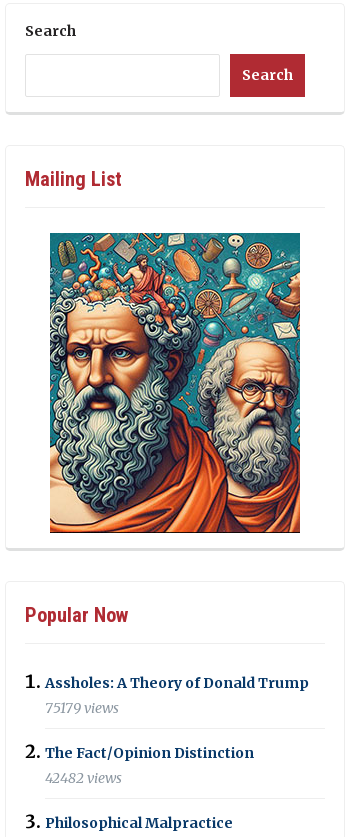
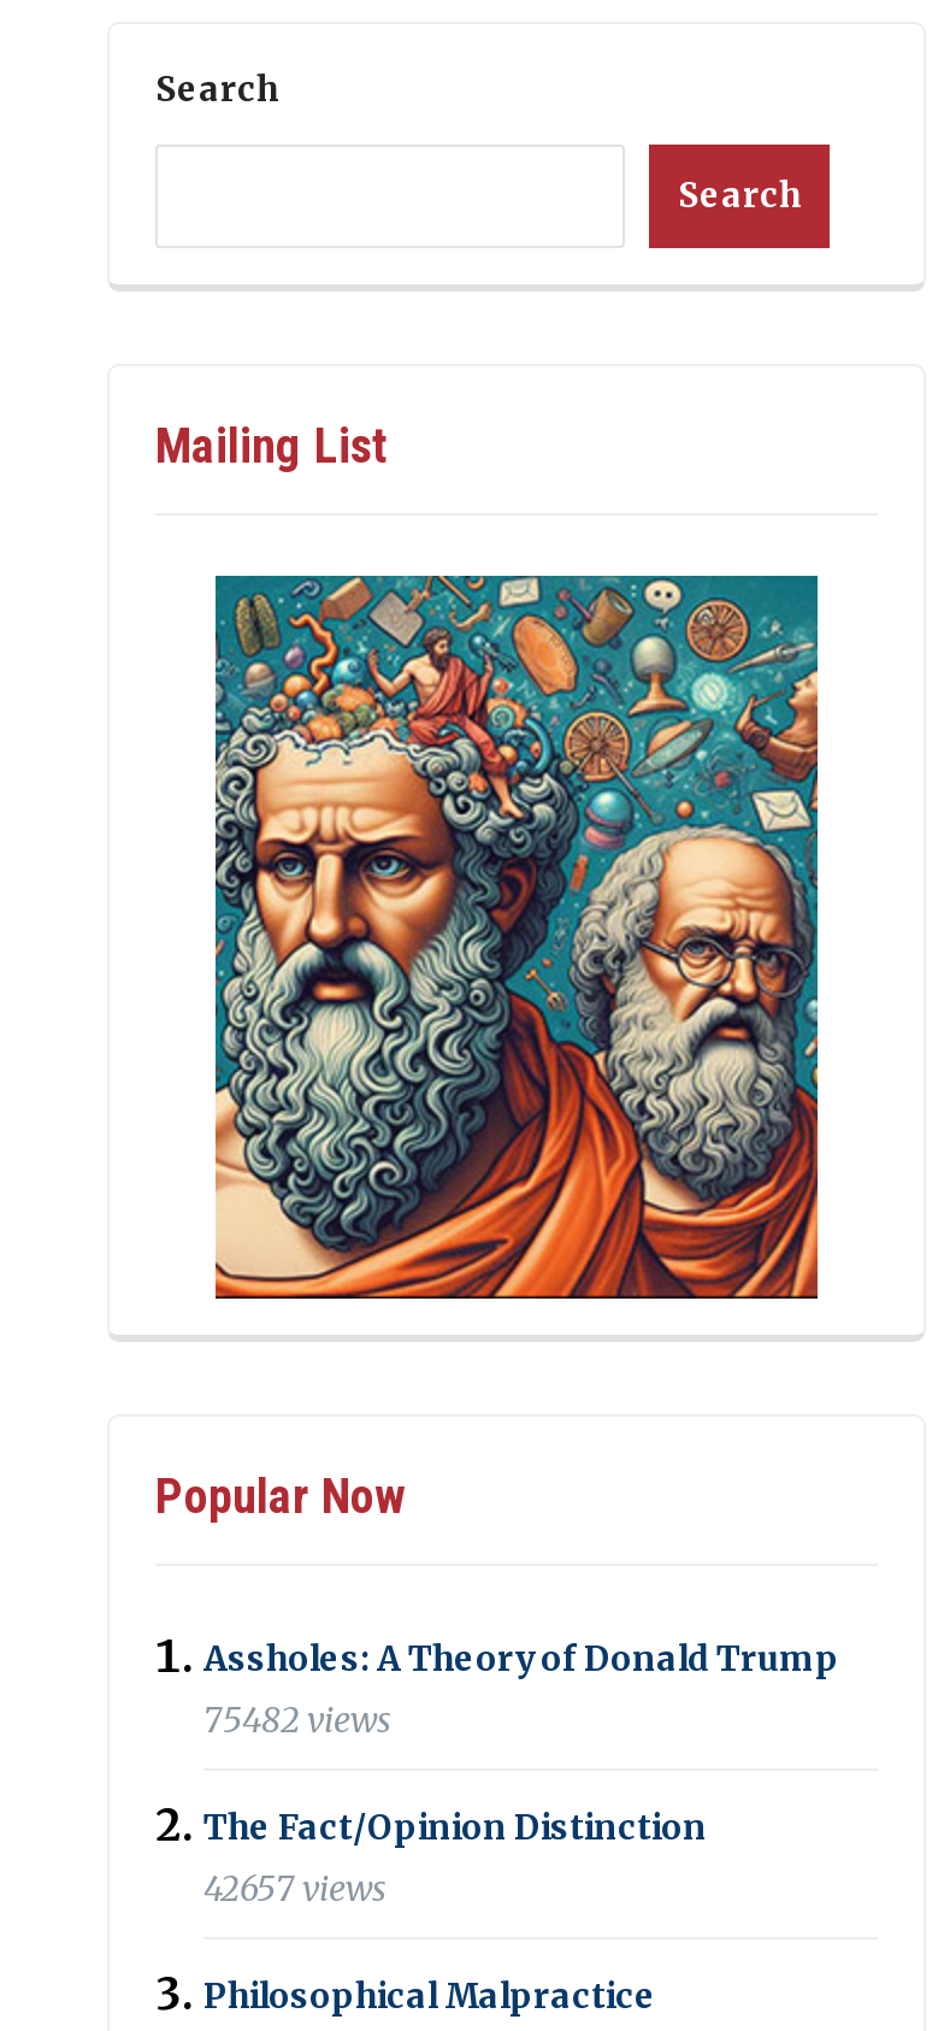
- 75179 views
+ 75482 views

- 42482 views
+ 42657 views
